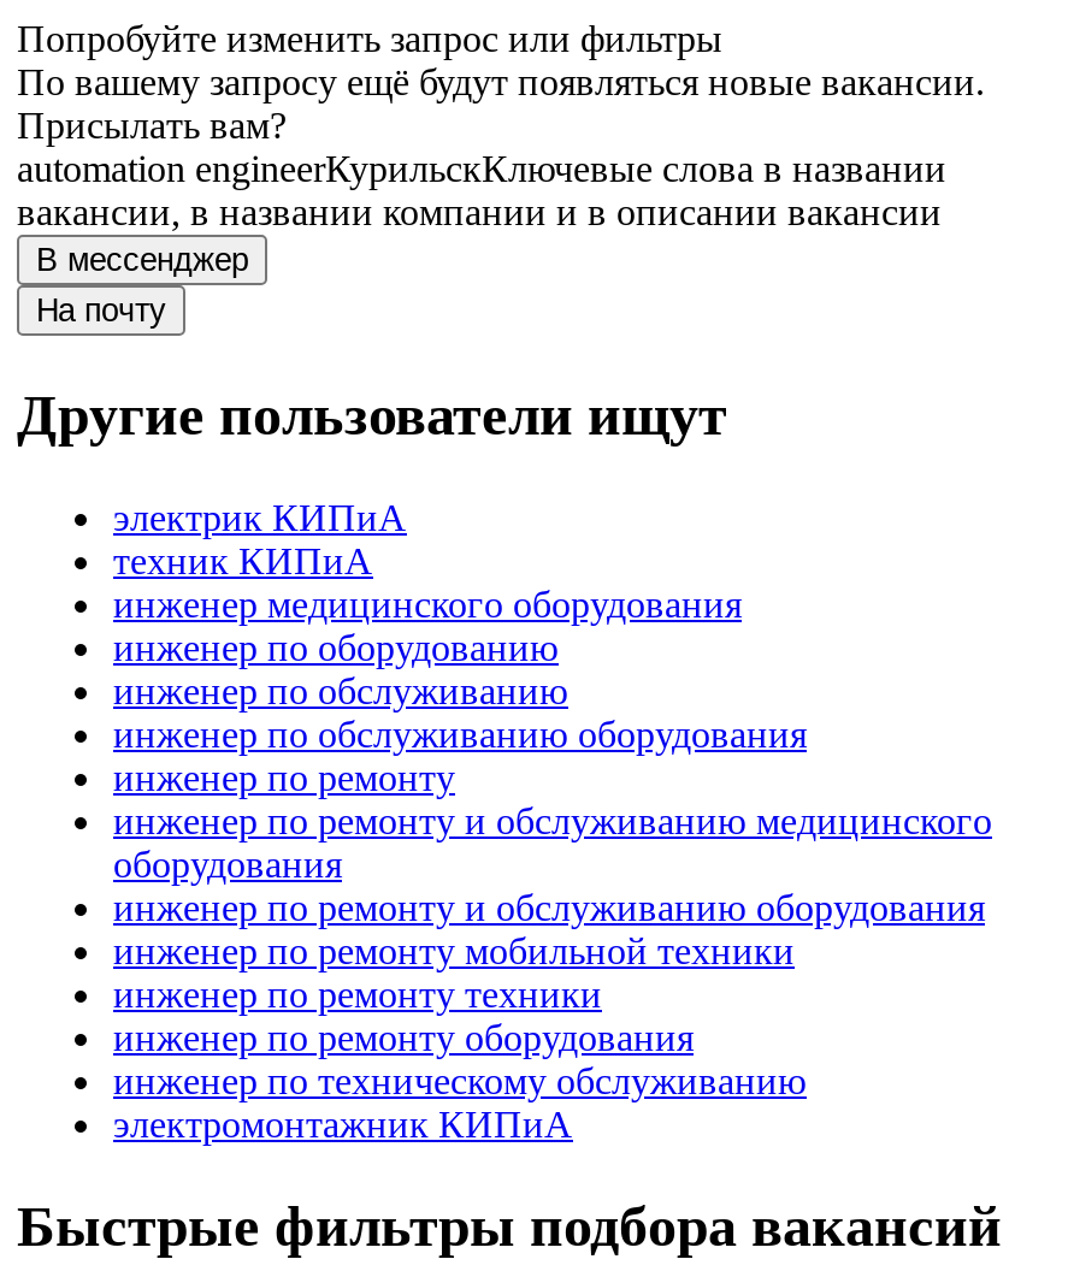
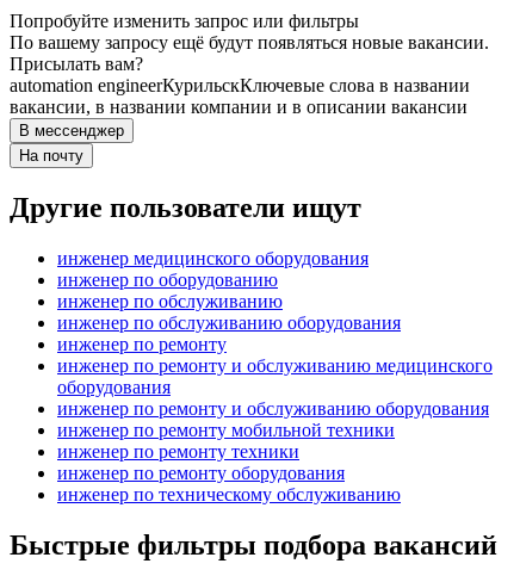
- электрик КИПиА
- техник КИПиА

- электромонтажник КИПиА
